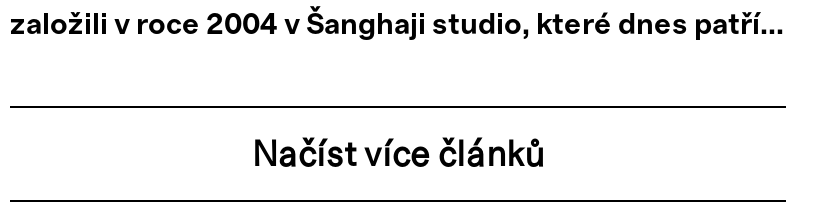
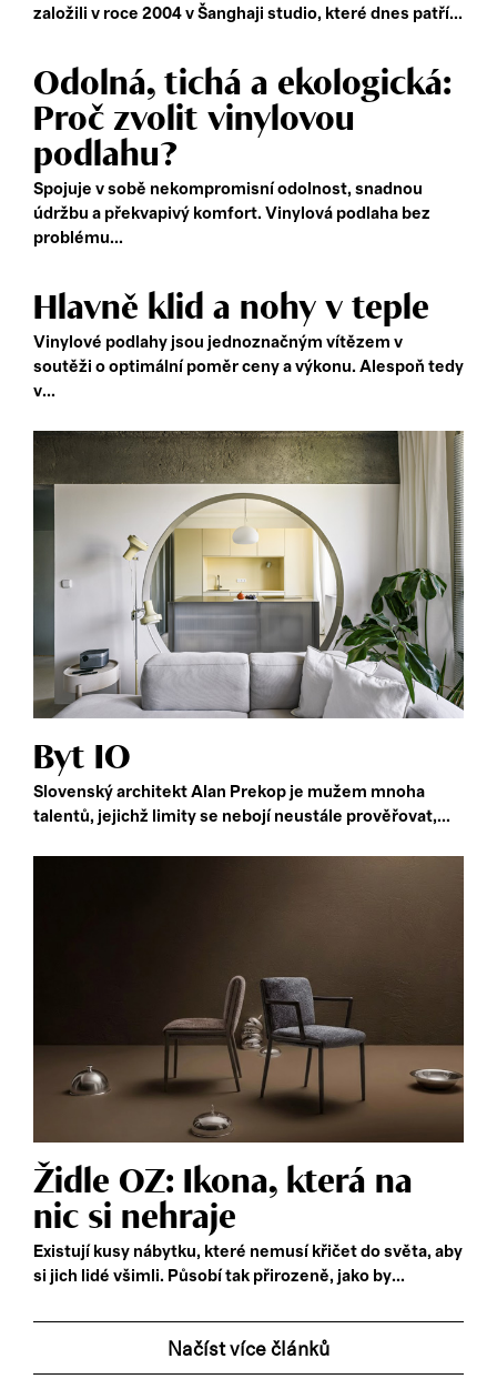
+ [image]
+ Byt IO
+ Slovenský architekt Alan Prekop je mužem mnoha
+ talentů, jejichž limity se nebojí neustále prověřovat,...

+ [image]
+ Židle OZ: Ikona, která na
+ nic si nehraje
+ Existují kusy nábytku, které nemusí křičet do světa, aby
+ si jich lidé všimli. Působí tak přirozeně, jako by...

+ Odolná, tichá a ekologická:
+ Proč zvolit vinylovou
+ podlahu?
+ Spojuje v sobě nekompromisní odolnost, snadnou
+ údržbu a překvapivý komfort. Vinylová podlaha bez
+ problému...
+ Hlavně klid a nohy v teple
+ Vinylové podlahy jsou jednoznačným vítězem v
+ soutěži o optimální poměr ceny a výkonu. Alespoň tedy
+ v...
